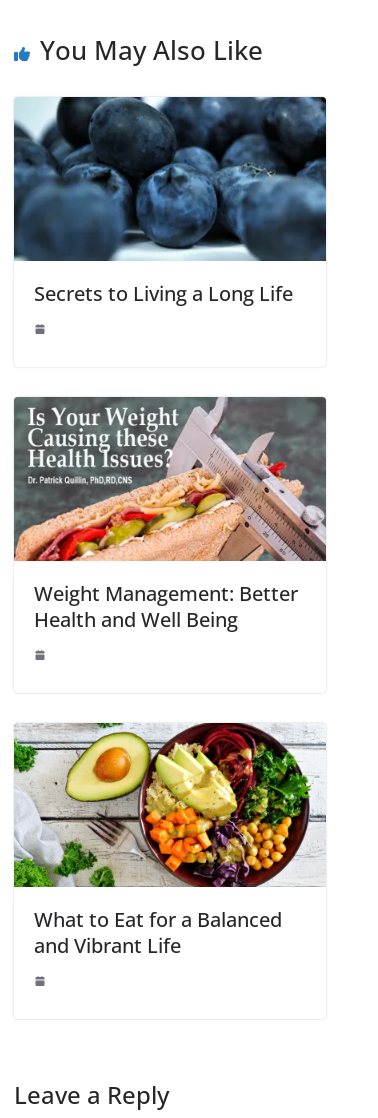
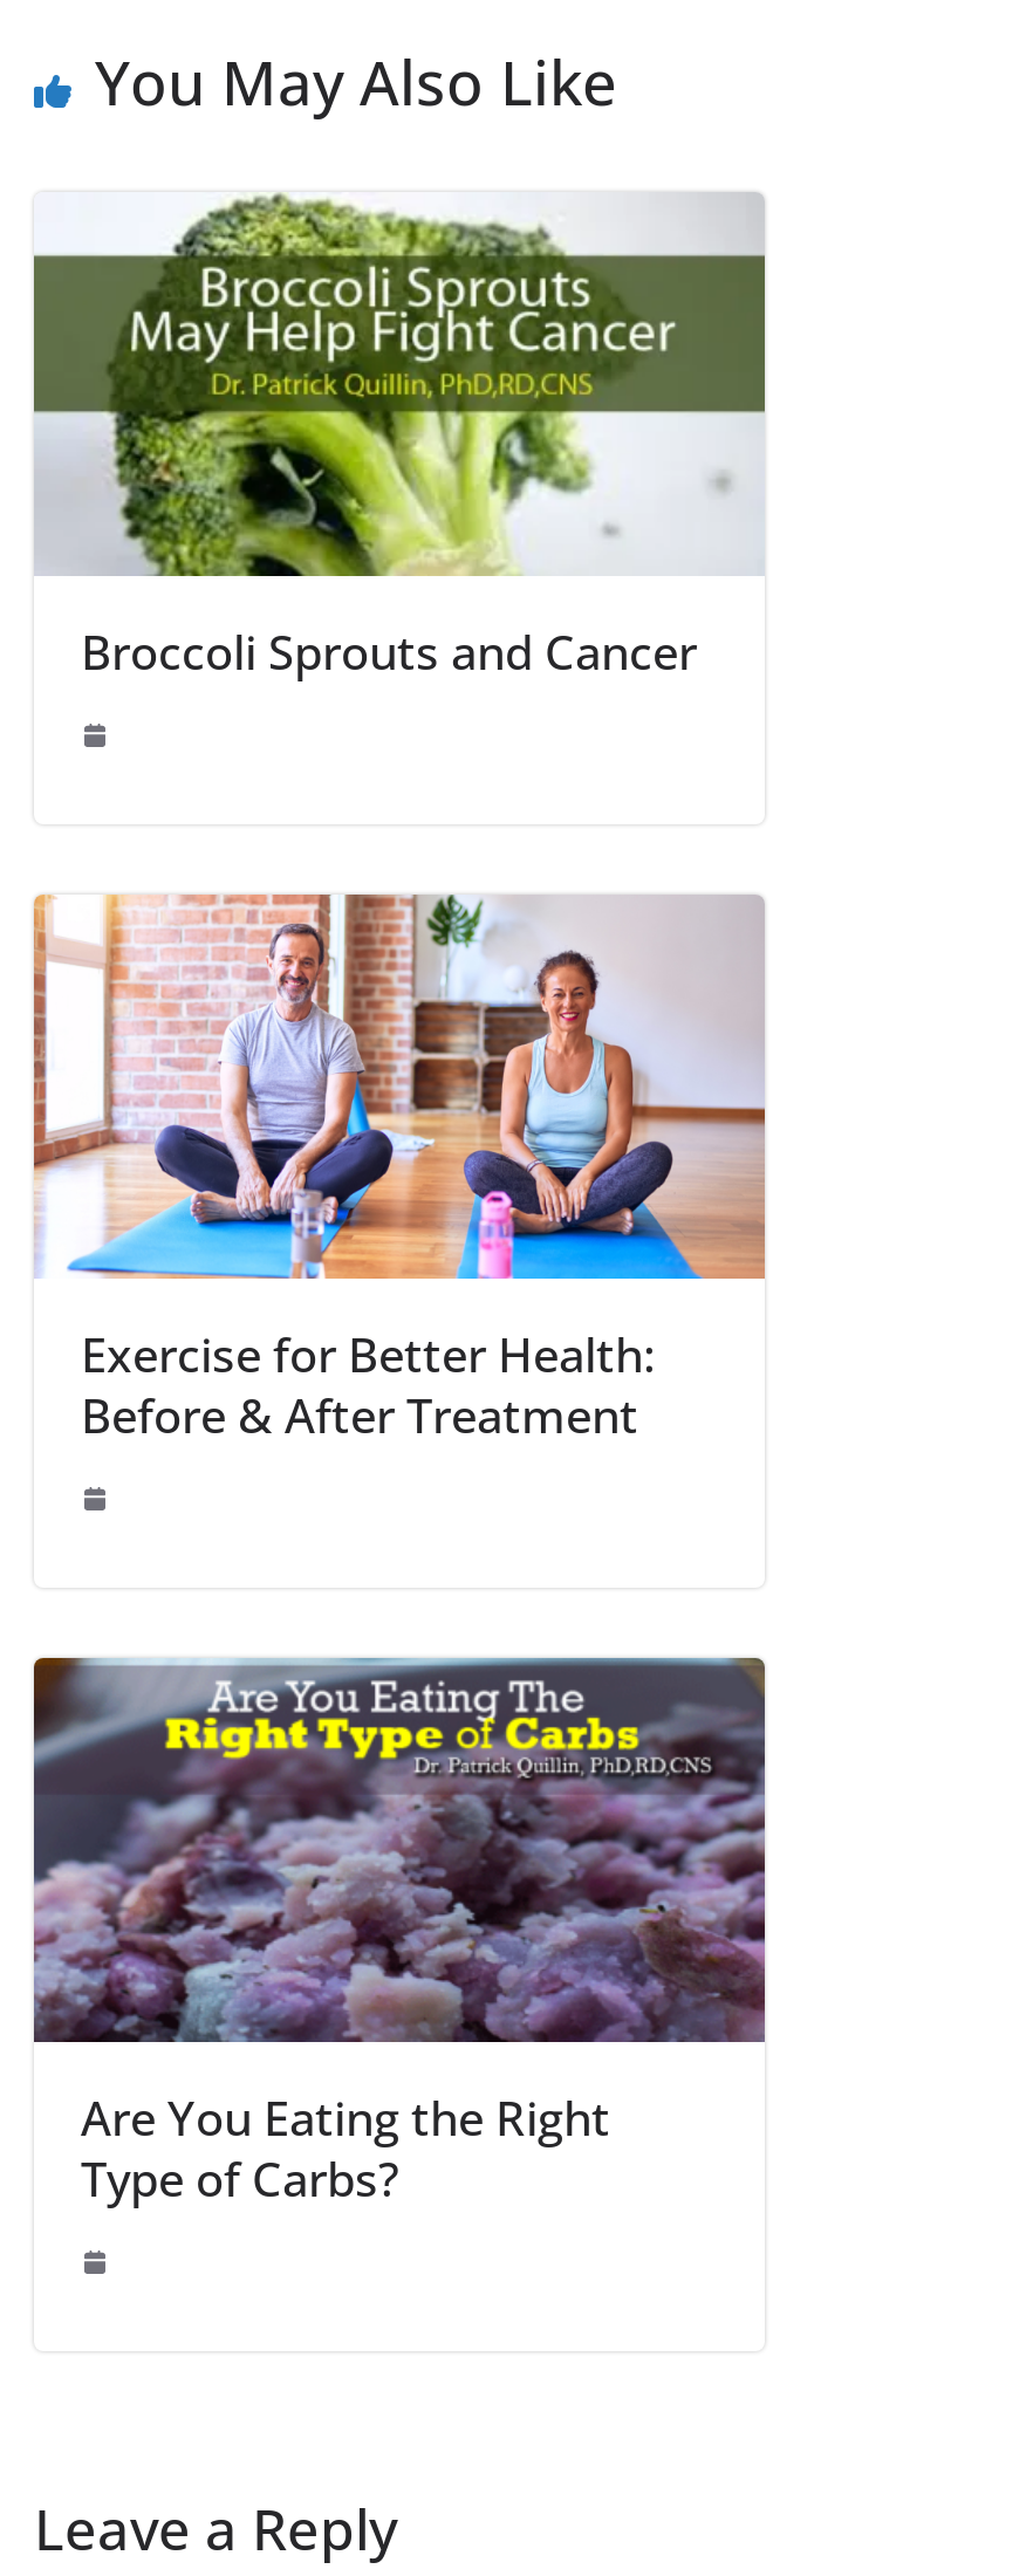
- [image]
- Secrets to Living a Long Life
+ [image]
+ Broccoli Sprouts and Cancer

- [image]
- Weight Management: Better
- Health and Well Being
+ [image]
+ Exercise for Better Health:
+ Before & After Treatment

- [image]
- What to Eat for a Balanced
- and Vibrant Life
+ [image]
+ Are You Eating the Right
+ Type of Carbs?
